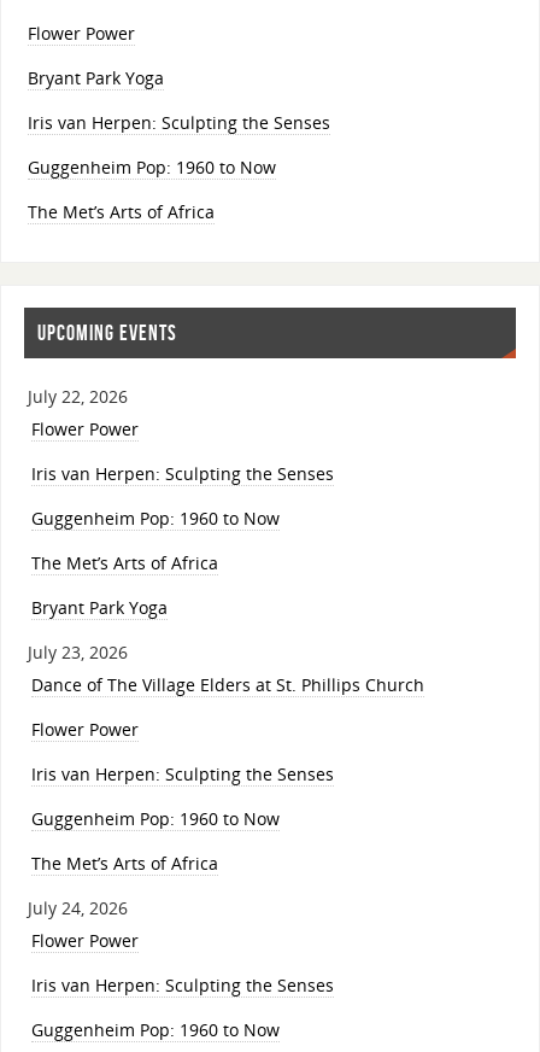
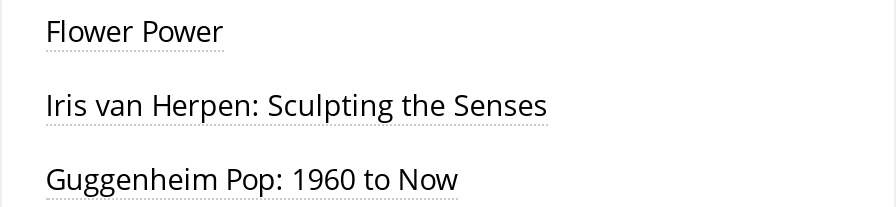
- Bryant Park Yoga
- Iris van Herpen: Sculpting the Senses
- Guggenheim Pop: 1960 to Now
- The Met’s Arts of Africa

- UPCOMING EVENTS
- July 22, 2026
- Flower Power
- Iris van Herpen: Sculpting the Senses
- Guggenheim Pop: 1960 to Now
- The Met’s Arts of Africa
- Bryant Park Yoga
- July 23, 2026
- Dance of The Village Elders at St. Phillips Church
- Flower Power
- Iris van Herpen: Sculpting the Senses
- Guggenheim Pop: 1960 to Now
- The Met’s Arts of Africa
- July 24, 2026
- Flower Power
